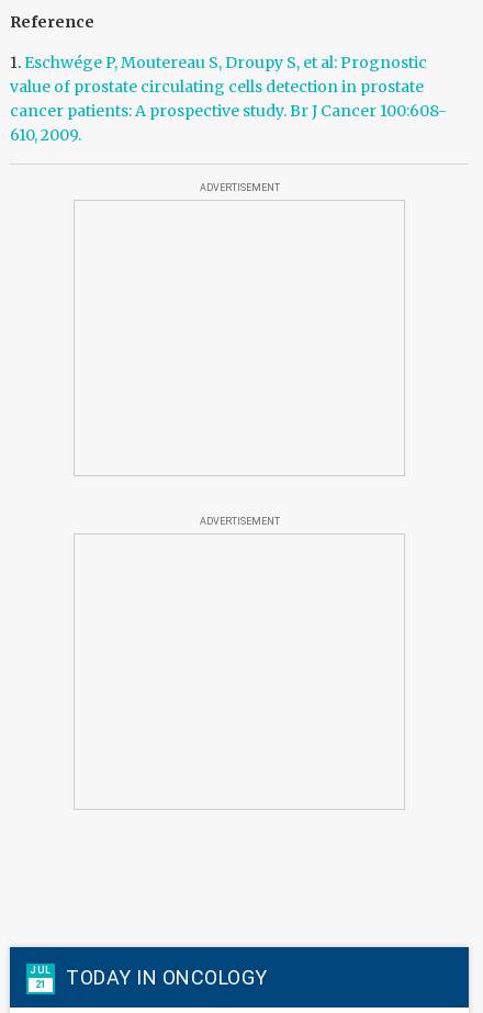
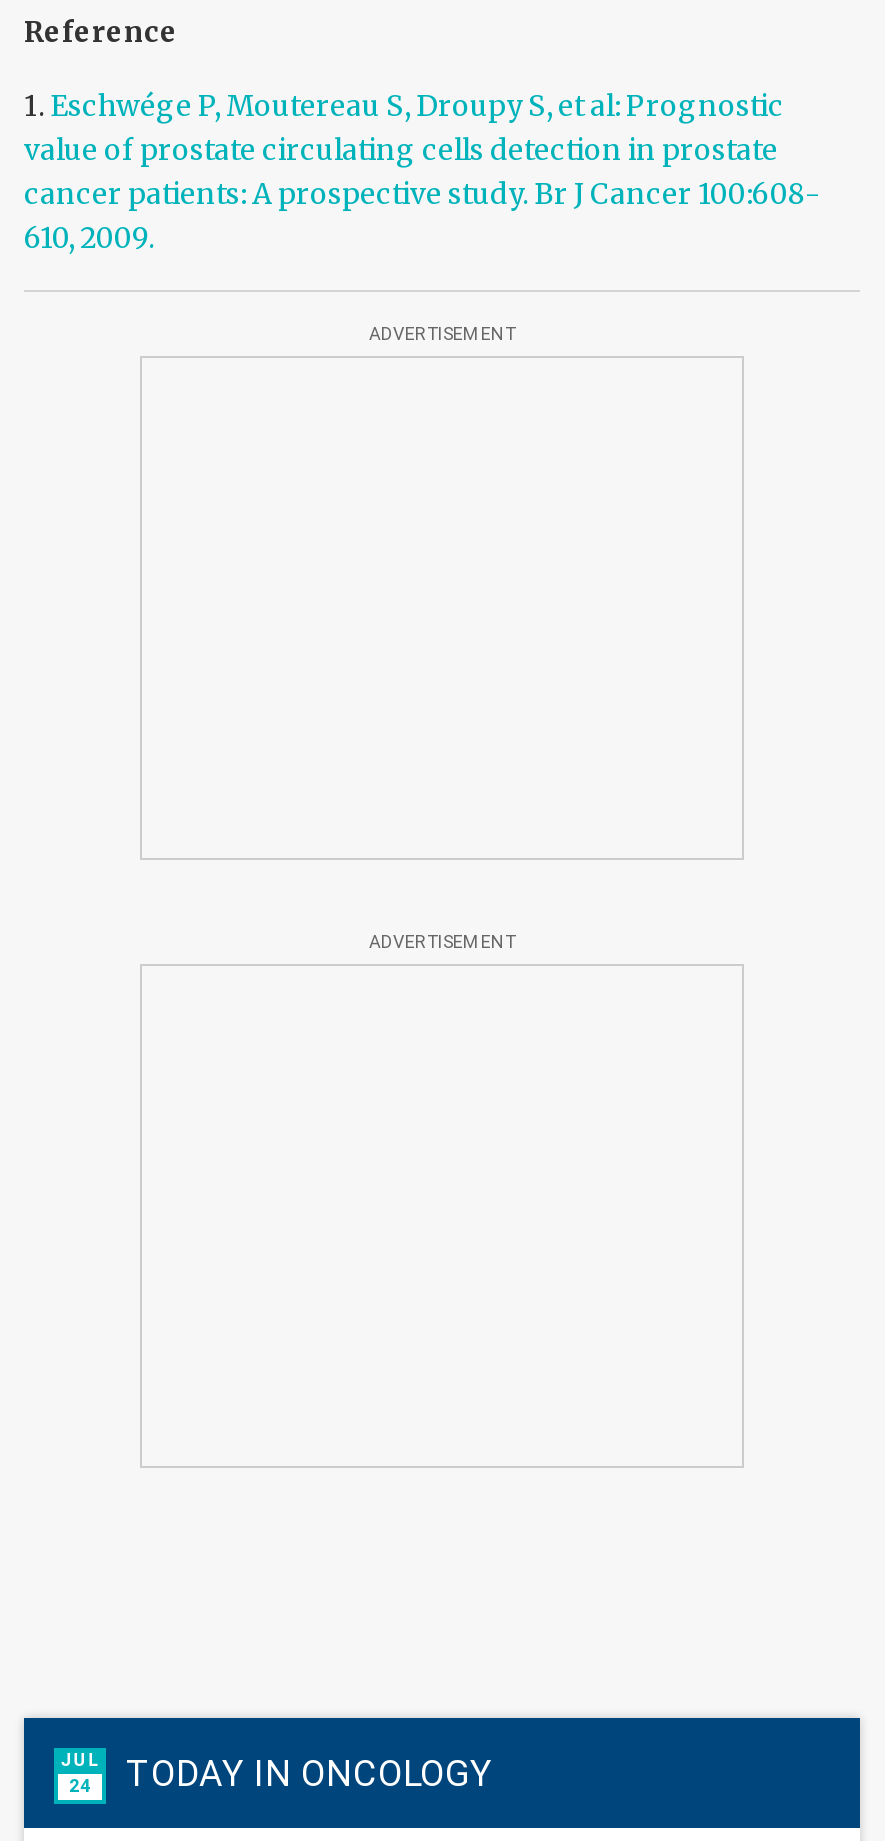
- JUL 21 TODAY IN ONCOLOGY
+ JUL 24 TODAY IN ONCOLOGY
